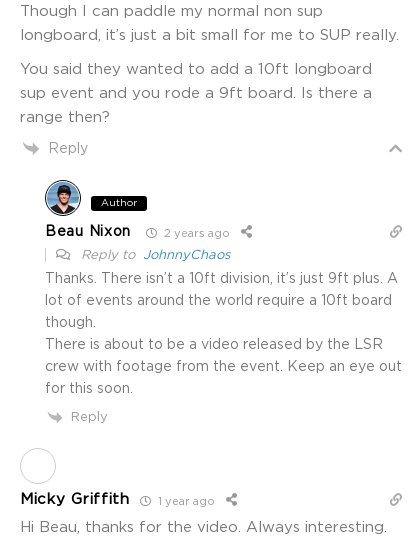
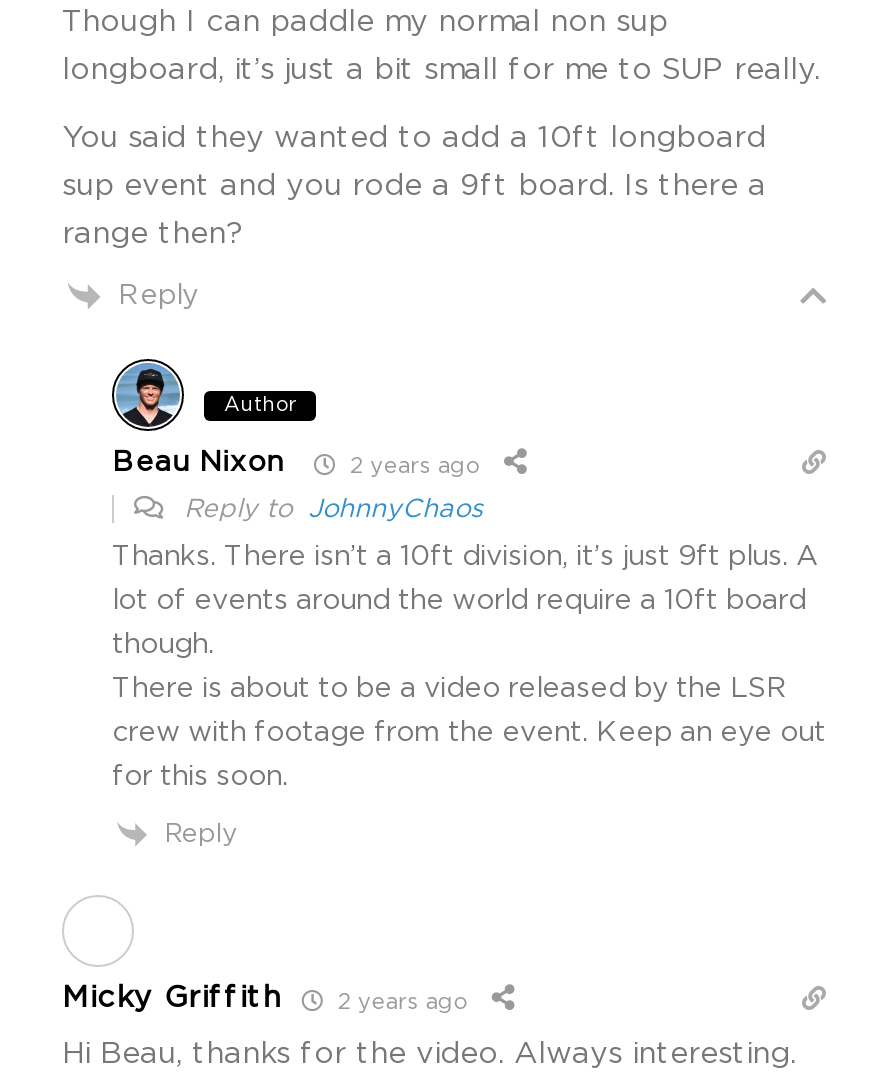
- 1 year ago
+ 2 years ago
